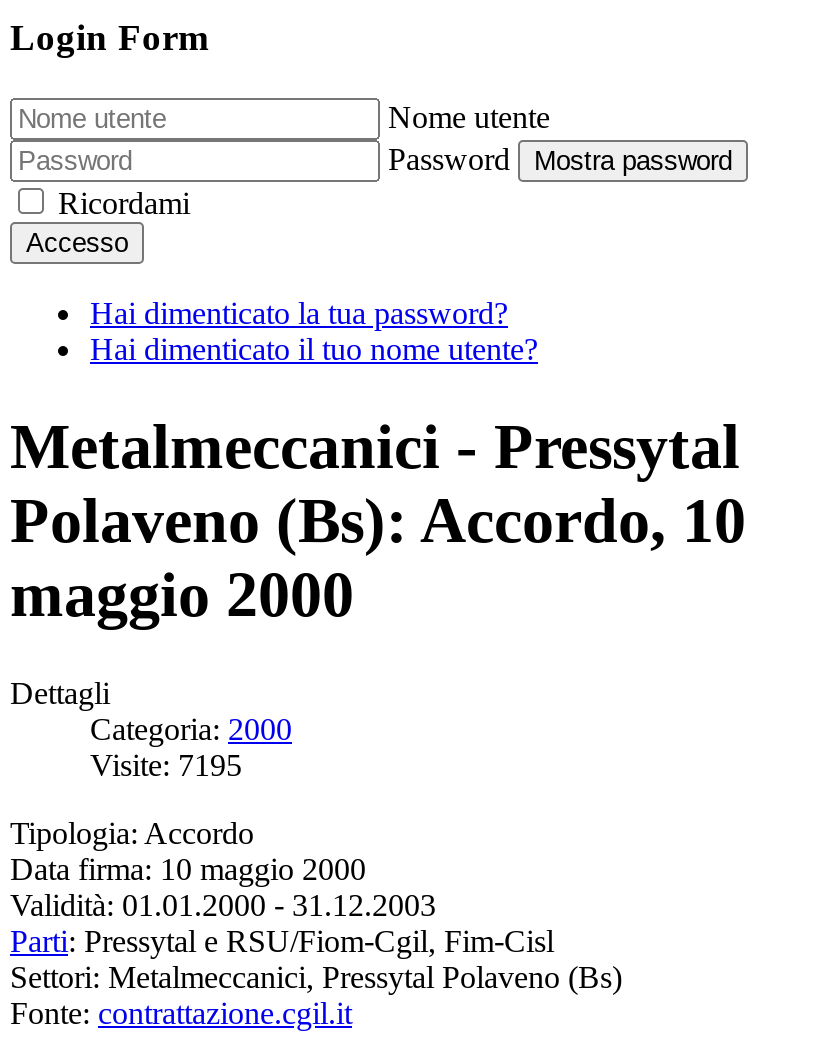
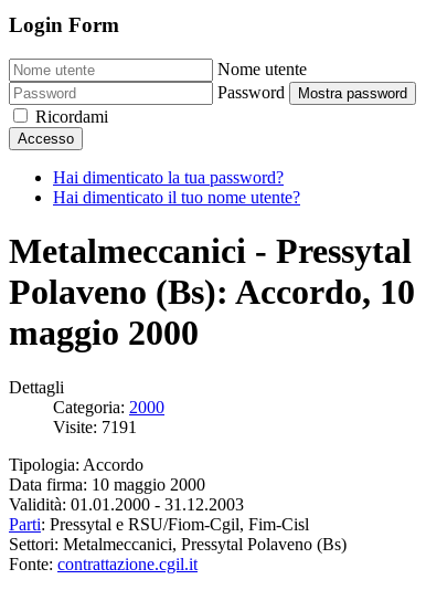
- Visite: 7195
+ Visite: 7191
